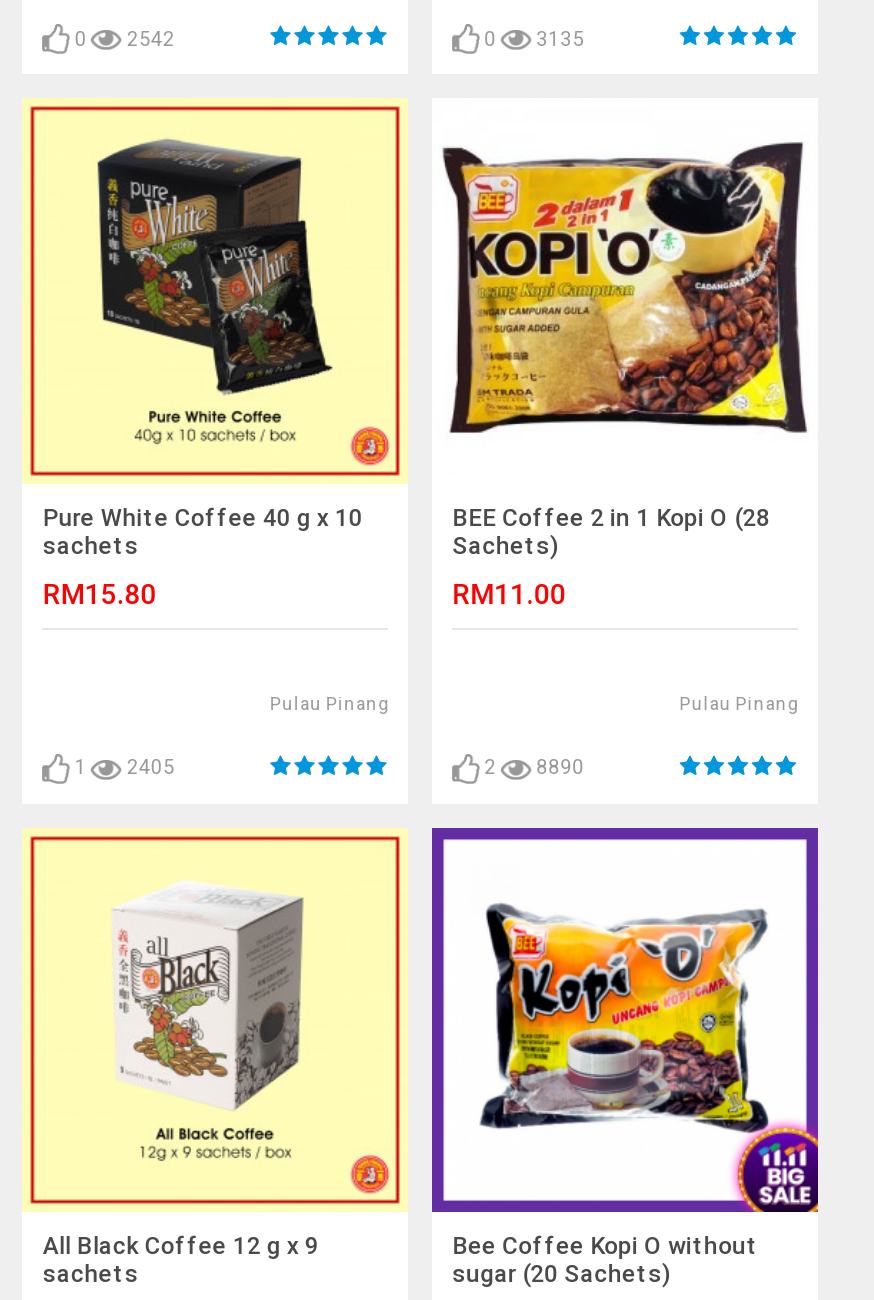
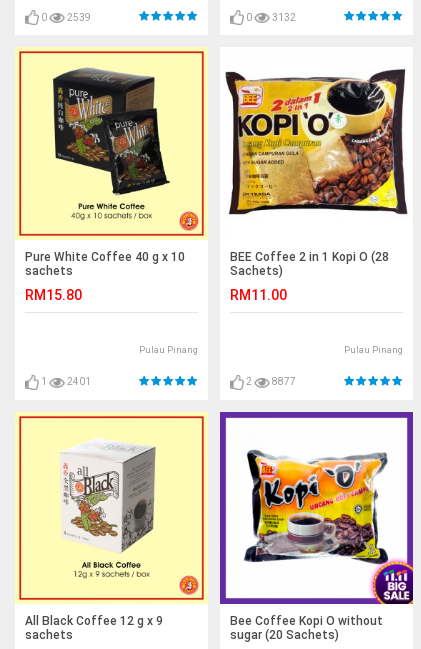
- 0 2542
+ 0 2539

- 0 3135
+ 0 3132

- 1 2405
+ 1 2401

- 2 8890
+ 2 8877
